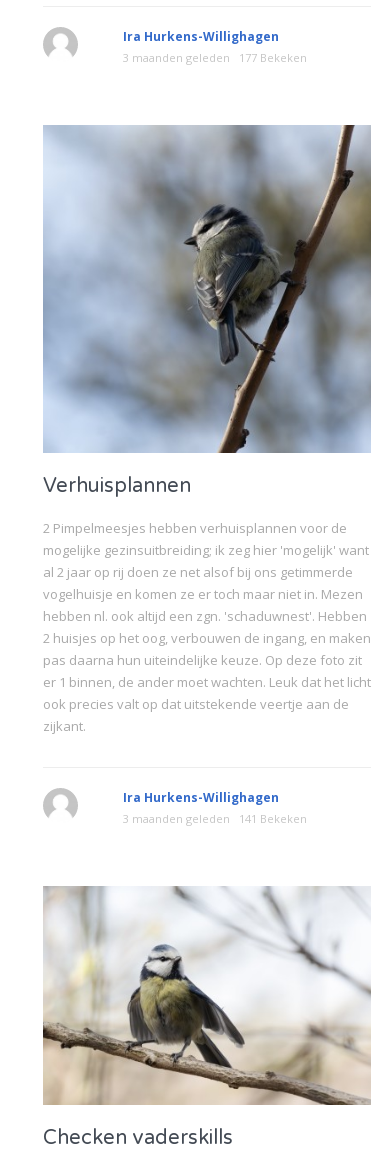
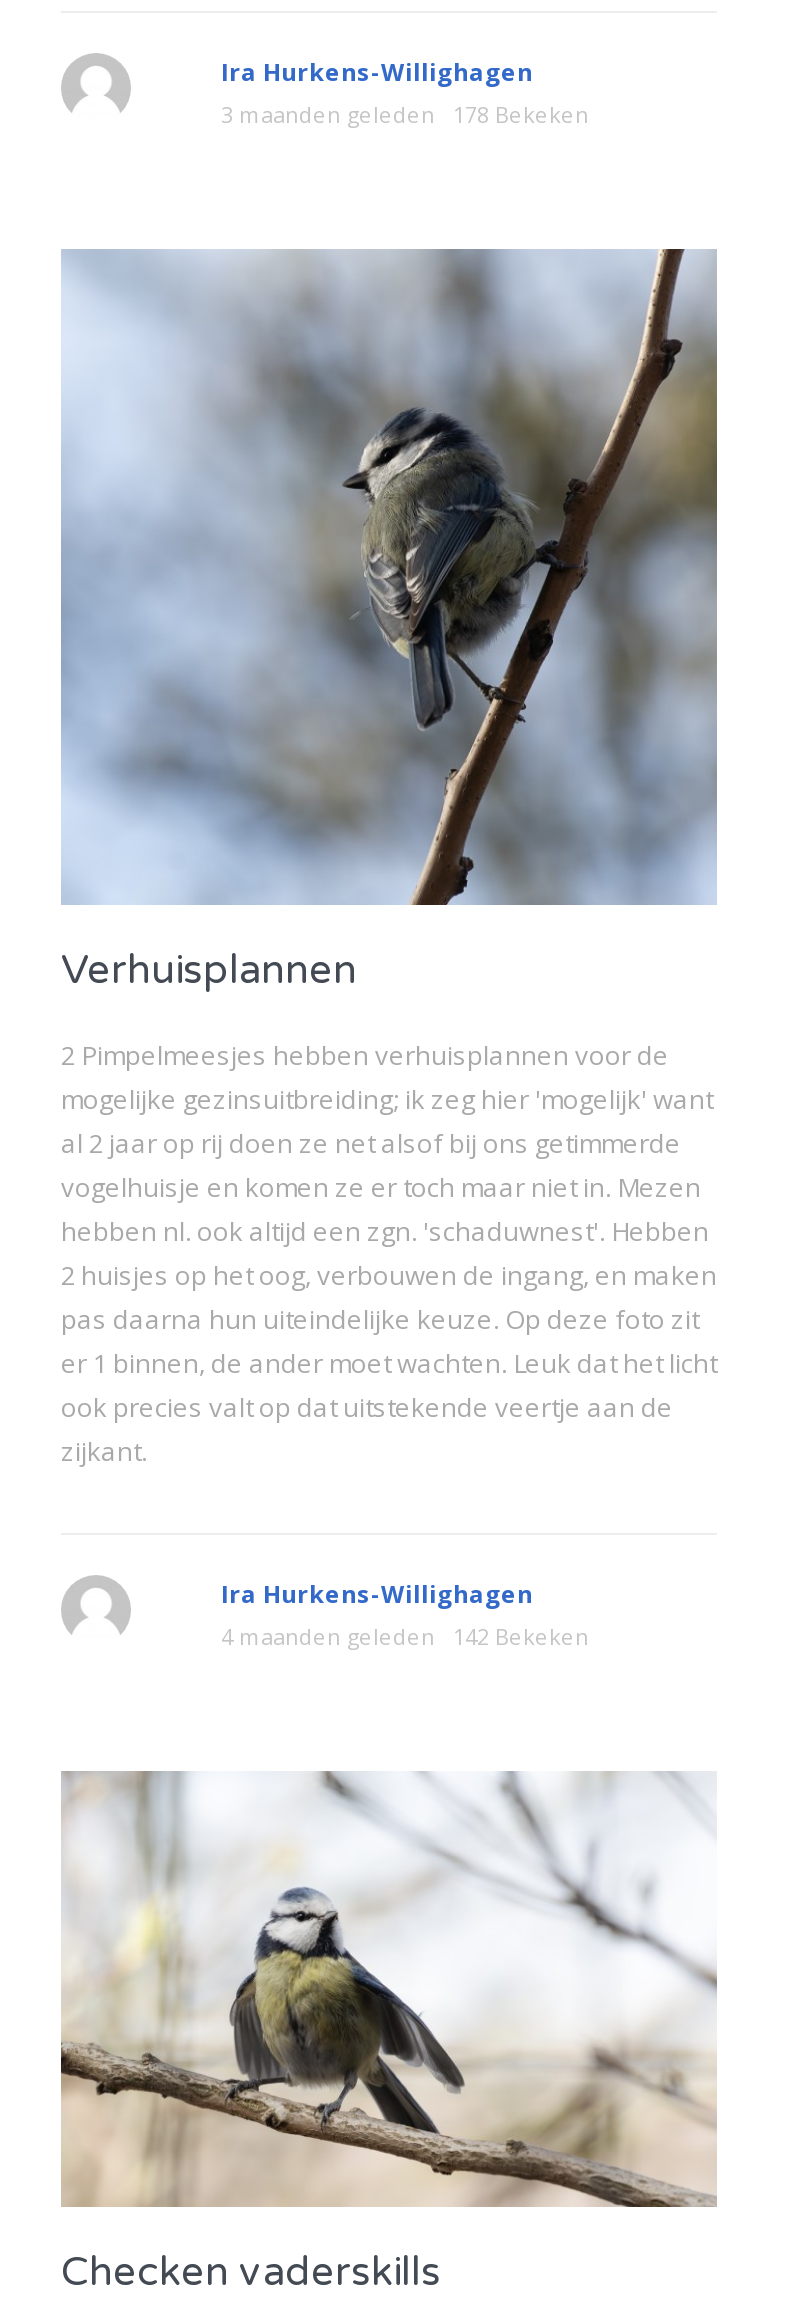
- 3 maanden geleden 177 Bekeken
+ 3 maanden geleden 178 Bekeken

- 3 maanden geleden 141 Bekeken
+ 4 maanden geleden 142 Bekeken
